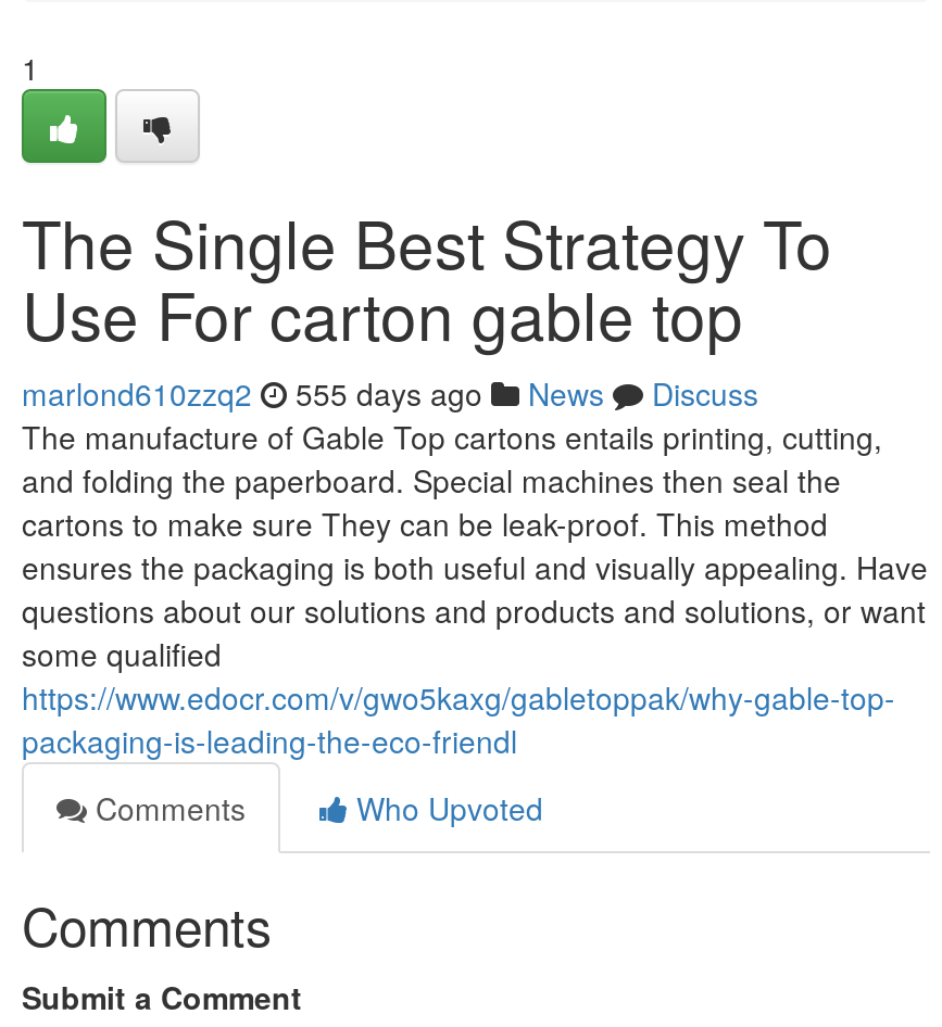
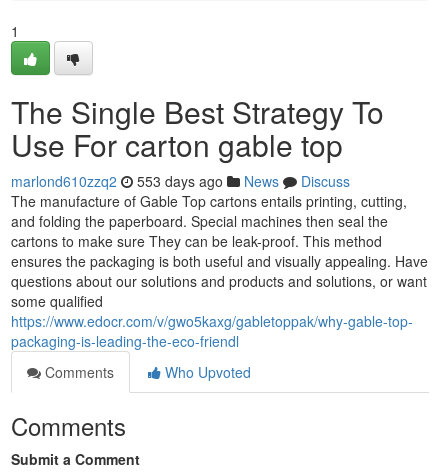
- marlond610zzq2 555 days ago News Discuss
+ marlond610zzq2 553 days ago News Discuss
